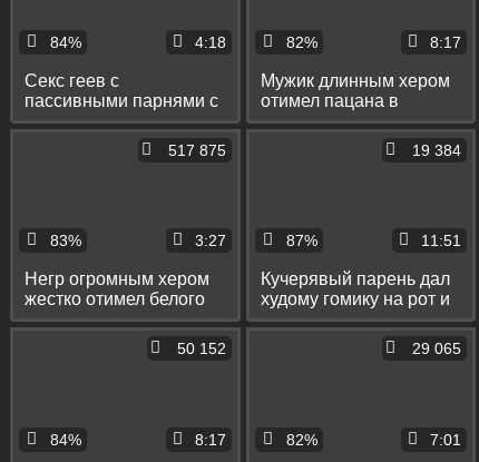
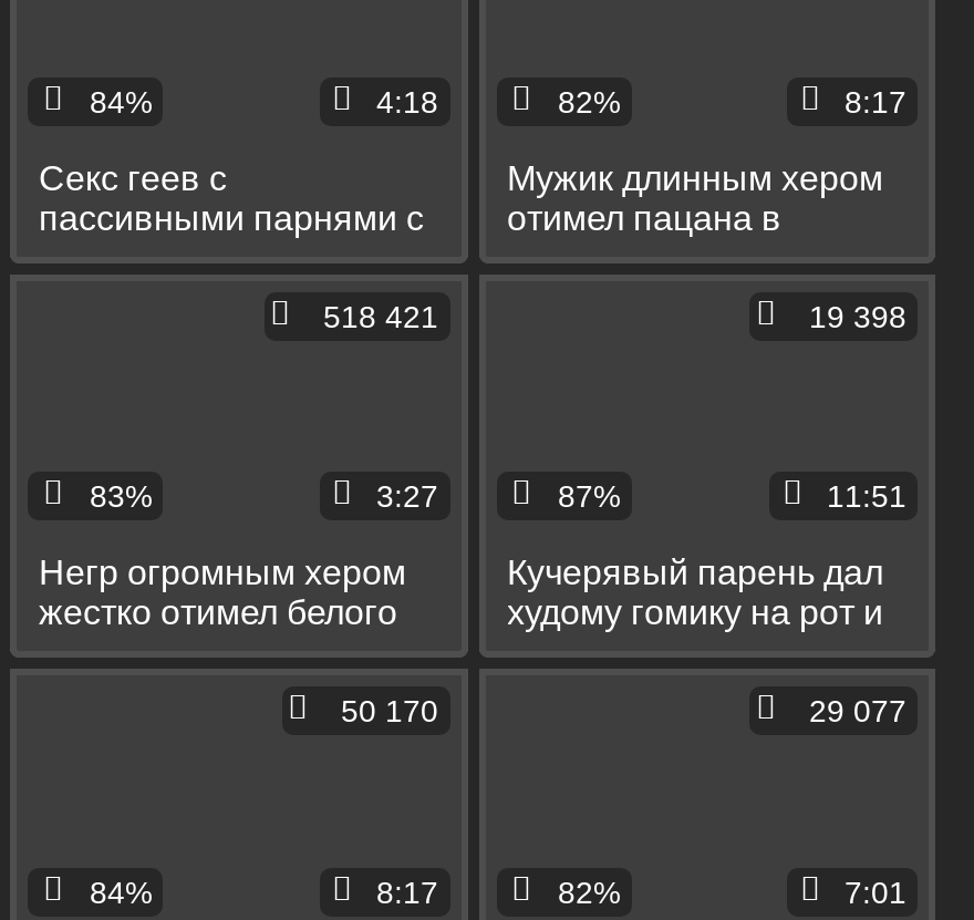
- 517 875
+ 518 421

- 19 384
+ 19 398

- 50 152
+ 50 170

- 29 065
+ 29 077
